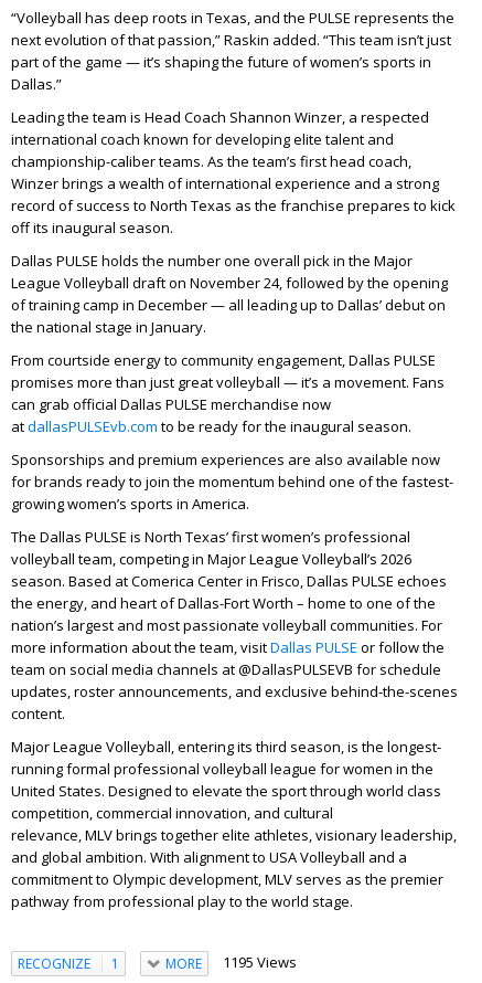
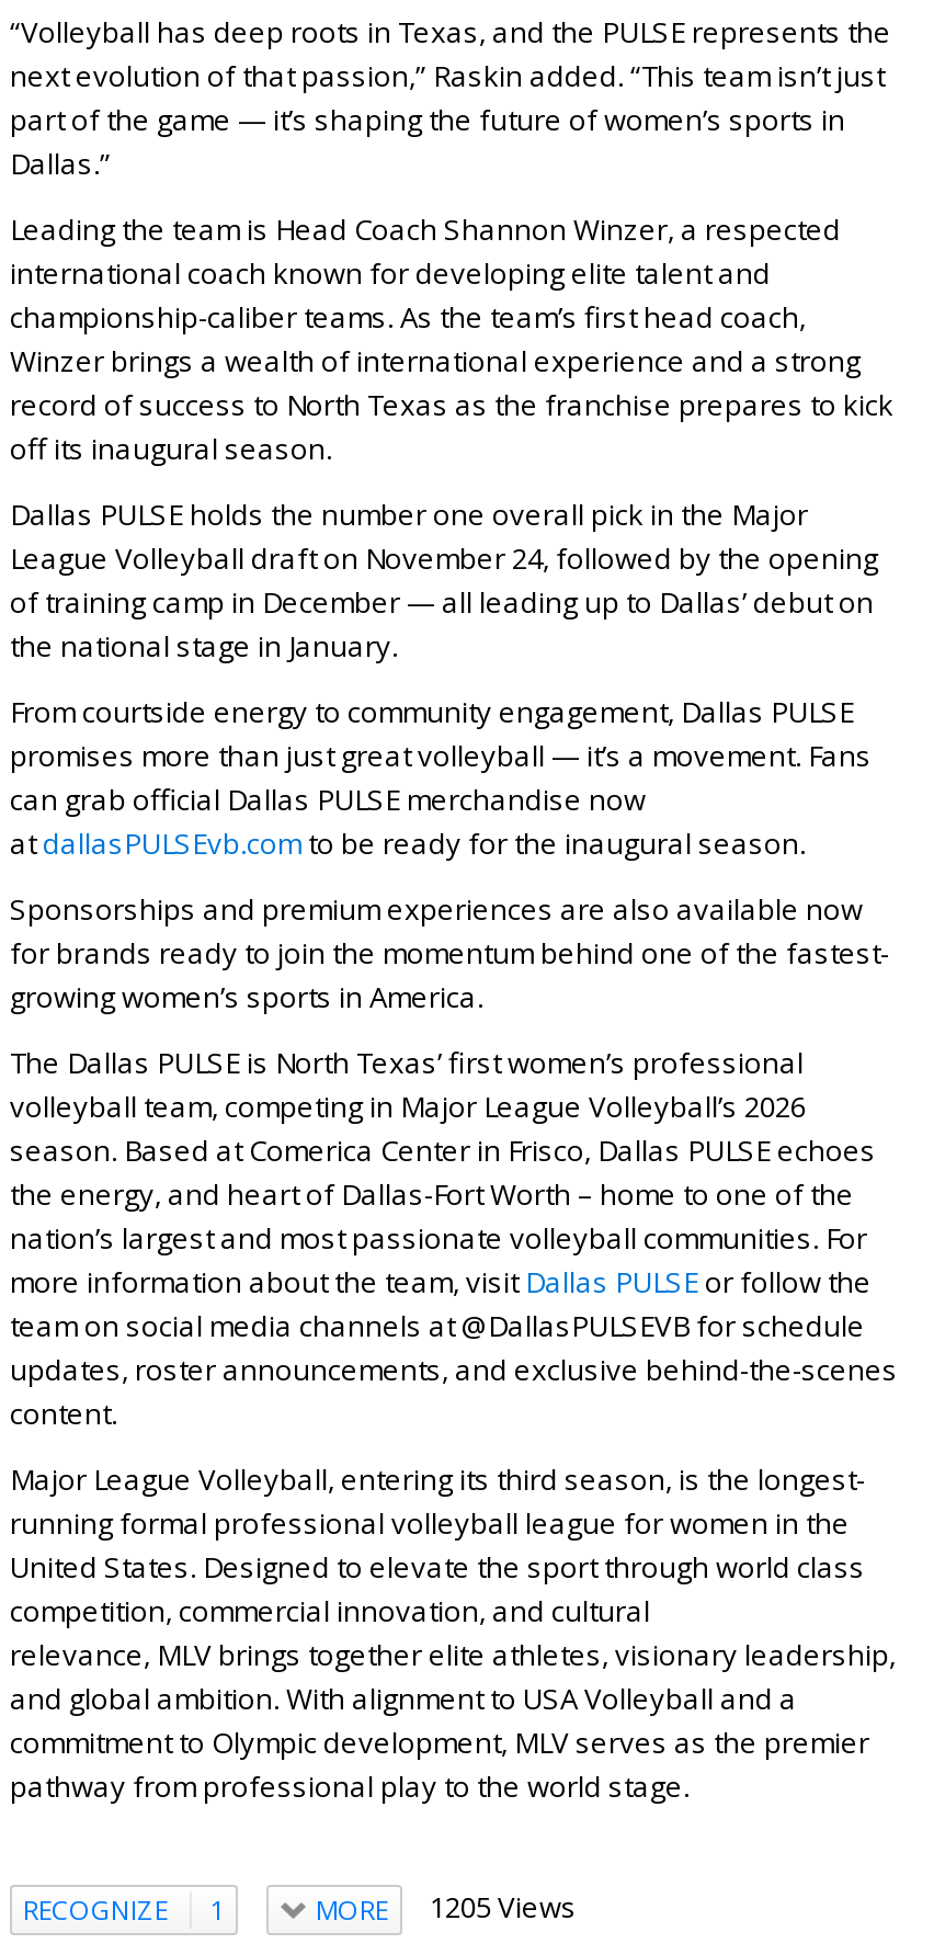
- MORE 1195 Views
+ MORE 1205 Views
